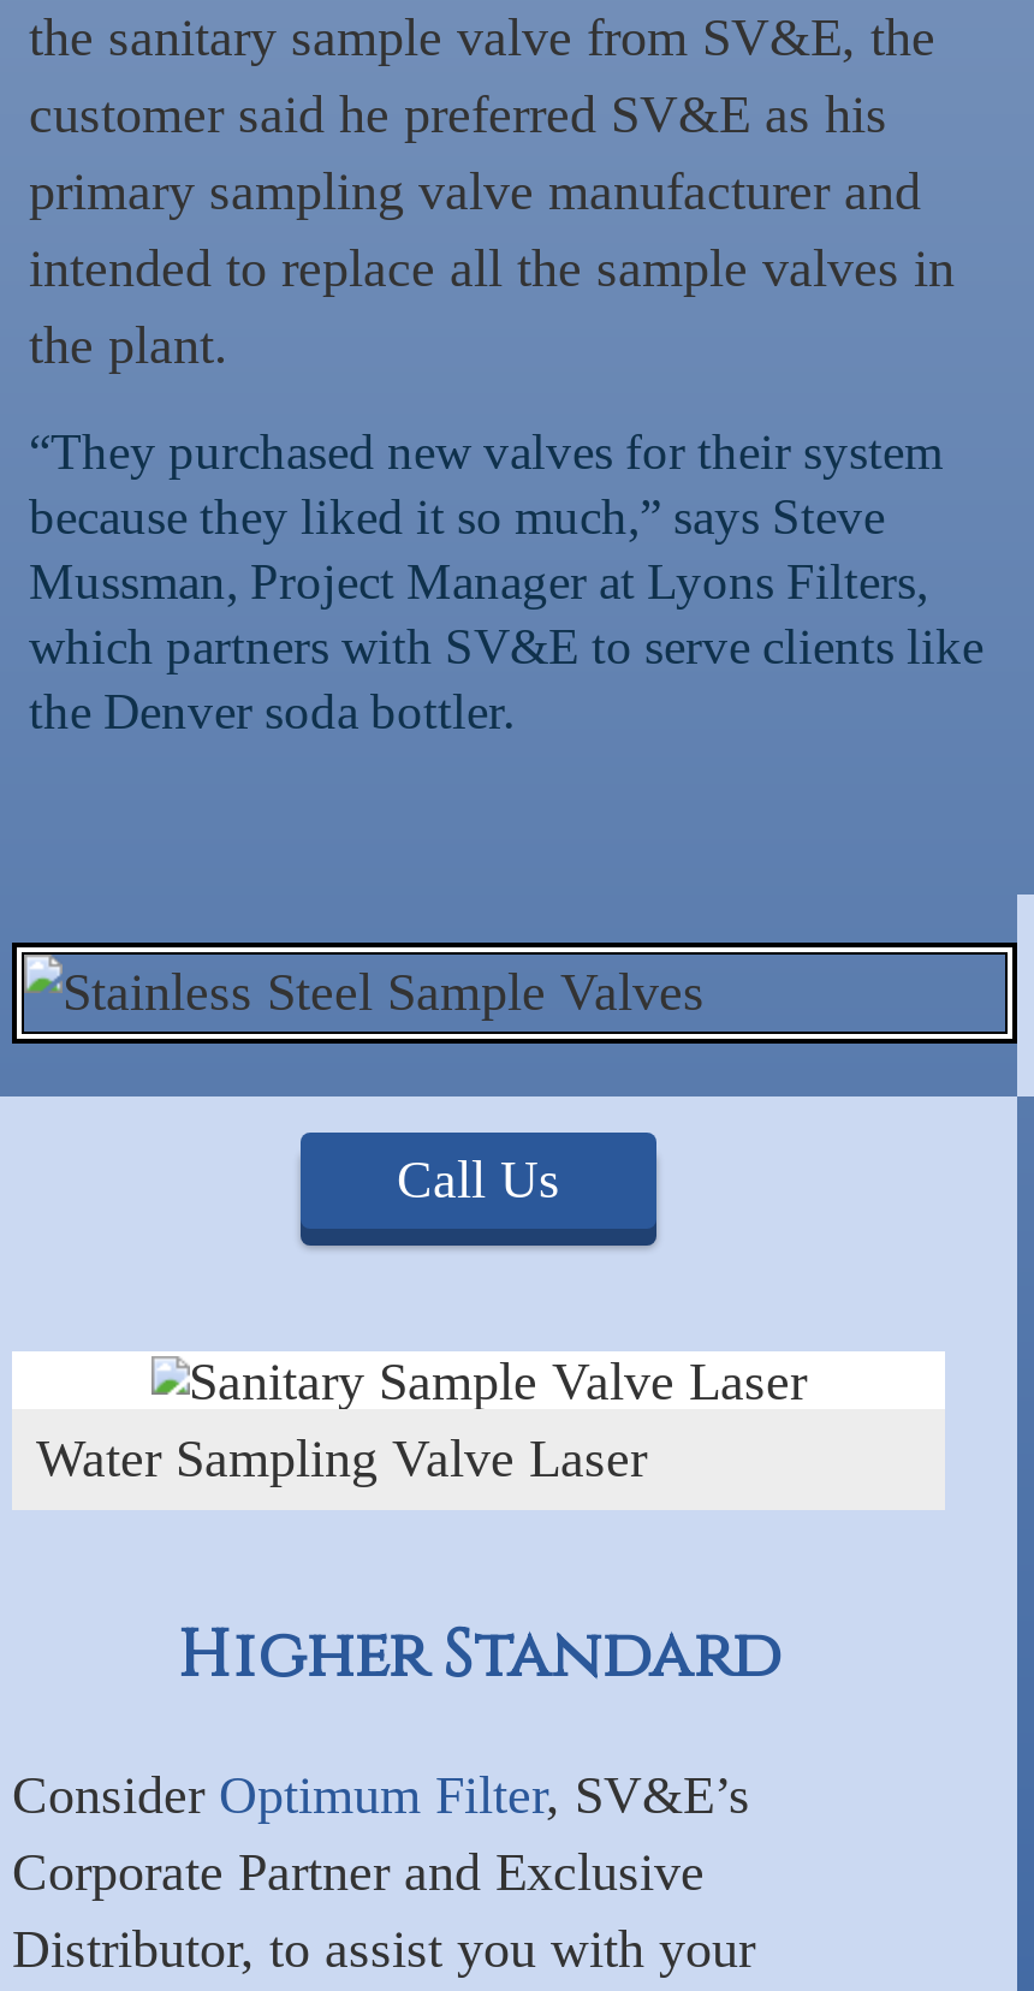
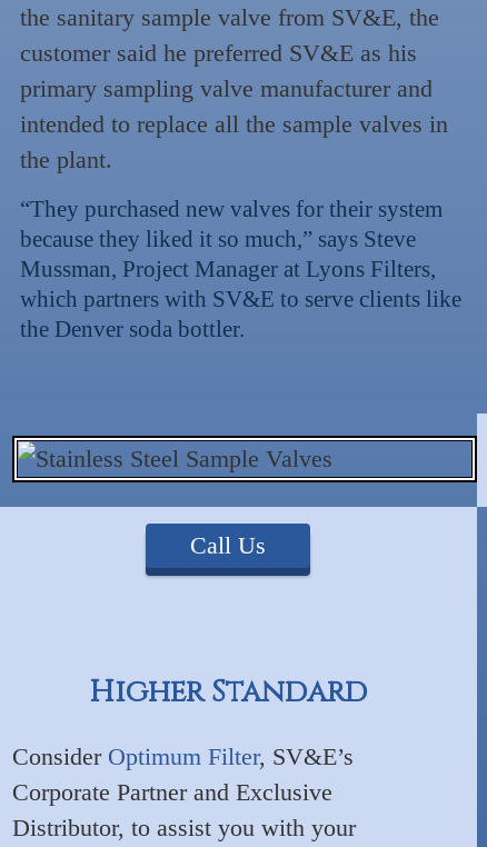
- Water Sampling Valve Laser
